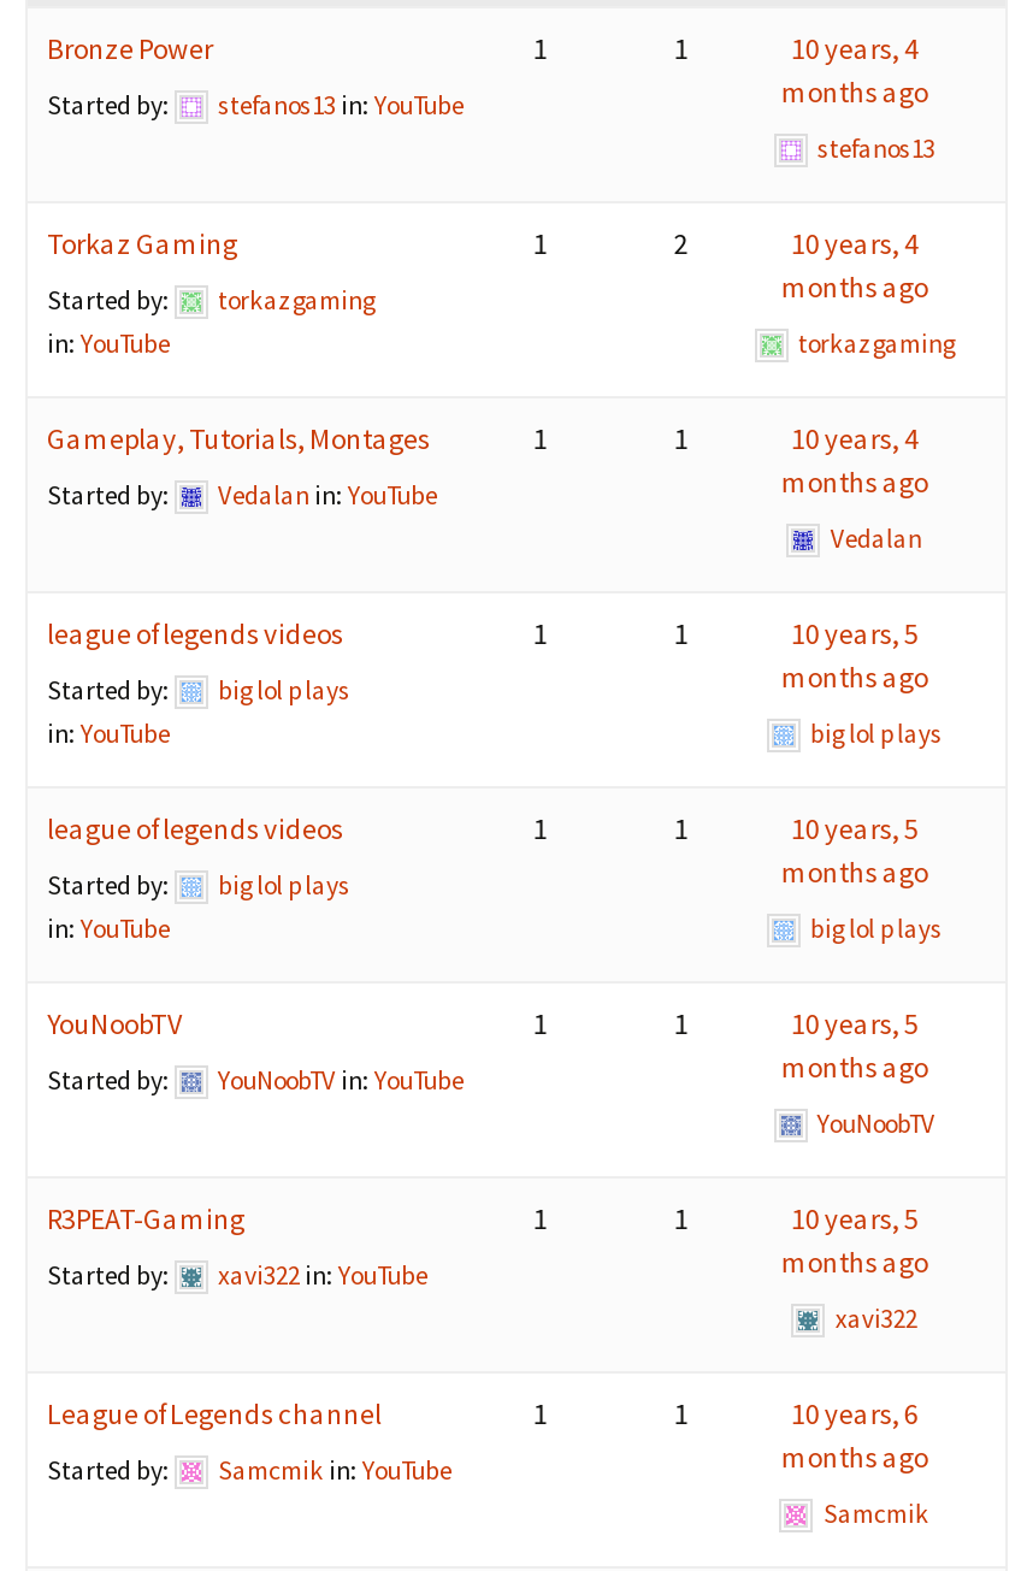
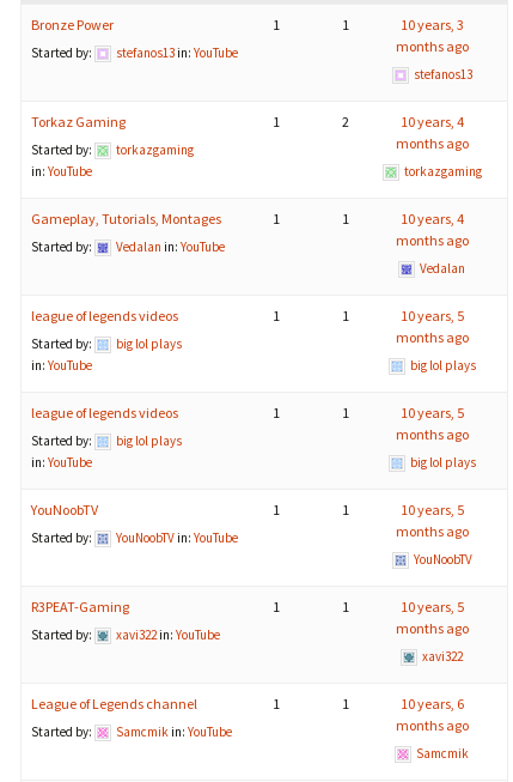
- 10 years, 4
+ 10 years, 3
